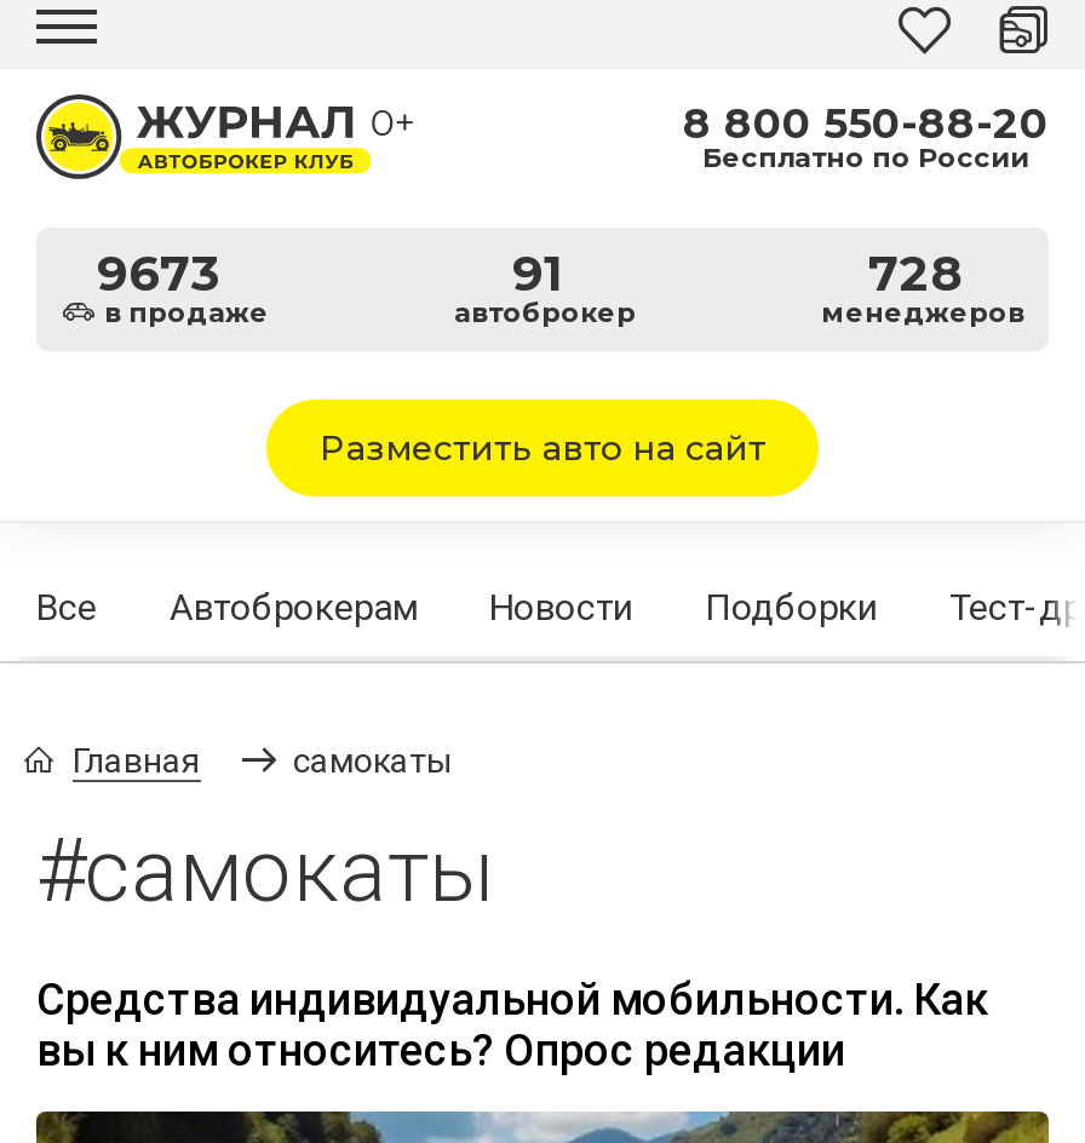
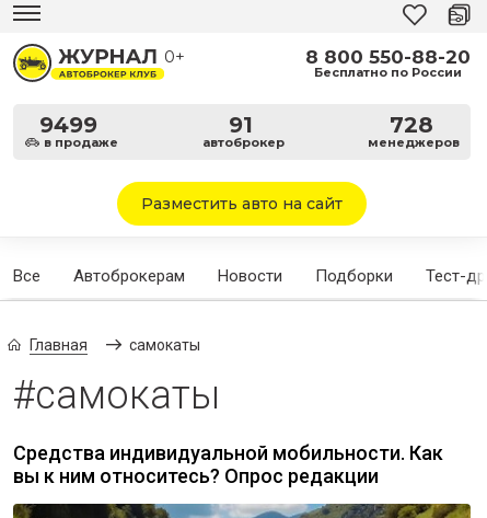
- 9673
+ 9499
